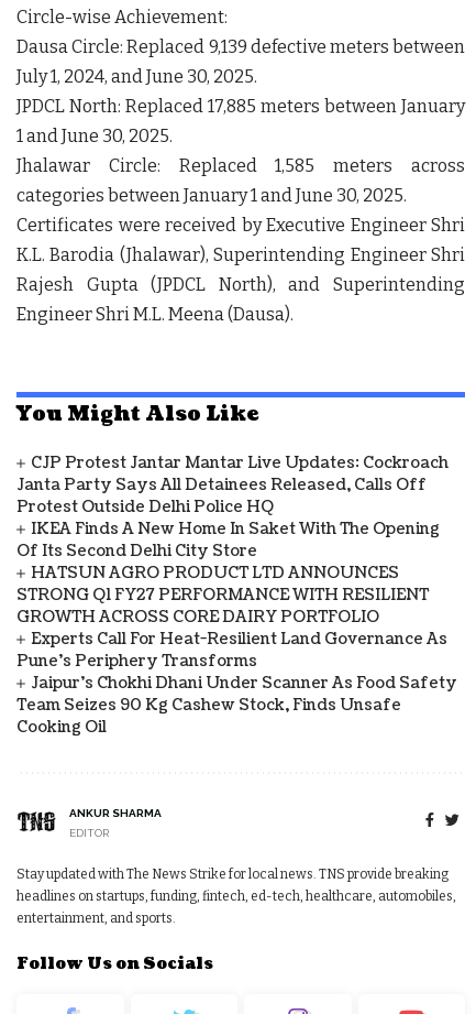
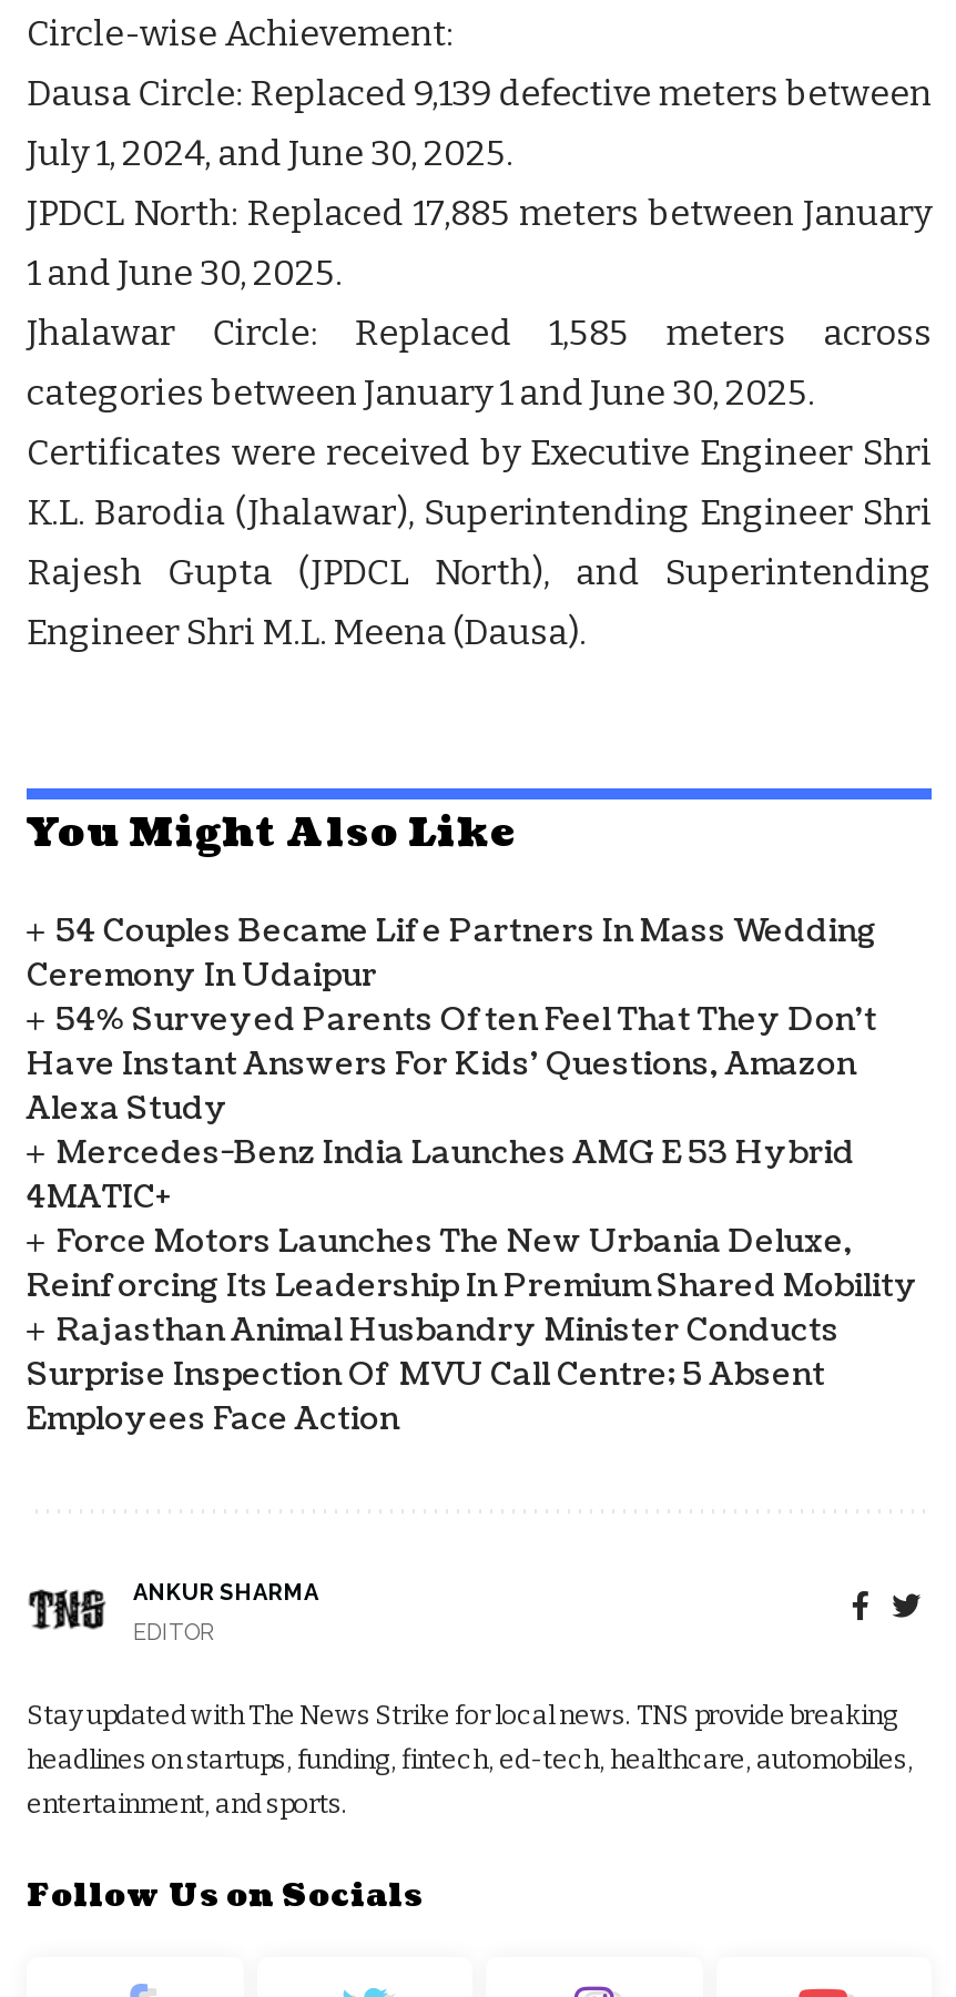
- CJP Protest Jantar Mantar Live Updates: Cockroach
- Janta Party Says All Detainees Released, Calls Off
- Protest Outside Delhi Police HQ
- IKEA Finds A New Home In Saket With The Opening
- Of Its Second Delhi City Store
- HATSUN AGRO PRODUCT LTD ANNOUNCES
- STRONG Q1 FY27 PERFORMANCE WITH RESILIENT
- GROWTH ACROSS CORE DAIRY PORTFOLIO
- Experts Call For Heat-Resilient Land Governance As
- Pune’s Periphery Transforms
- Jaipur's Chokhi Dhani Under Scanner As Food Safety
- Team Seizes 90 Kg Cashew Stock, Finds Unsafe
- Cooking Oil
+ 54 Couples Became Life Partners In Mass Wedding
+ Ceremony In Udaipur
+ 54% Surveyed Parents Often Feel That They Don't
+ Have Instant Answers For Kids' Questions, Amazon
+ Alexa Study
+ Mercedes-Benz India Launches AMG E 53 Hybrid
+ 4MATIC+
+ Force Motors Launches The New Urbania Deluxe,
+ Reinforcing Its Leadership In Premium Shared Mobility
+ Rajasthan Animal Husbandry Minister Conducts
+ Surprise Inspection Of MVU Call Centre; 5 Absent
+ Employees Face Action
